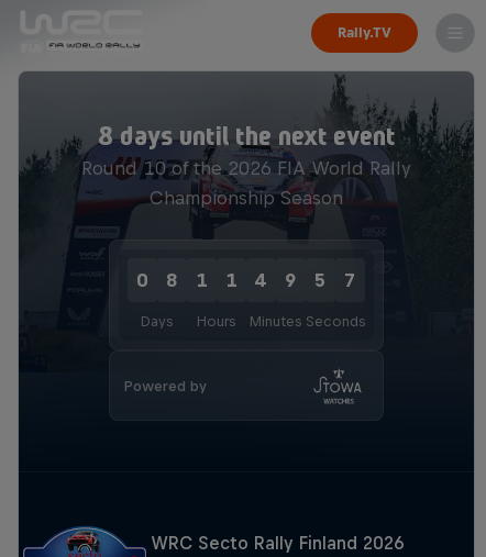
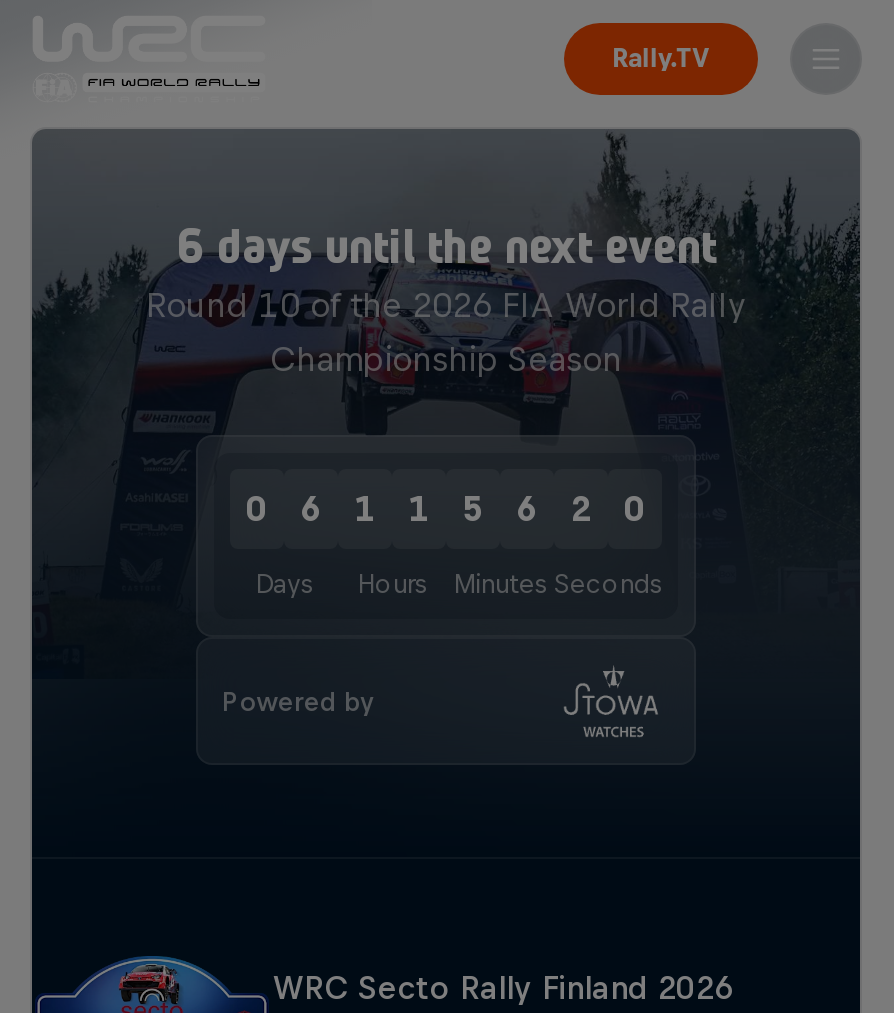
- 8 days until the next event
+ 6 days until the next event

- 8
+ 6

- 4
+ 5

- 9
+ 6

- 5
+ 2

- 7
+ 0
